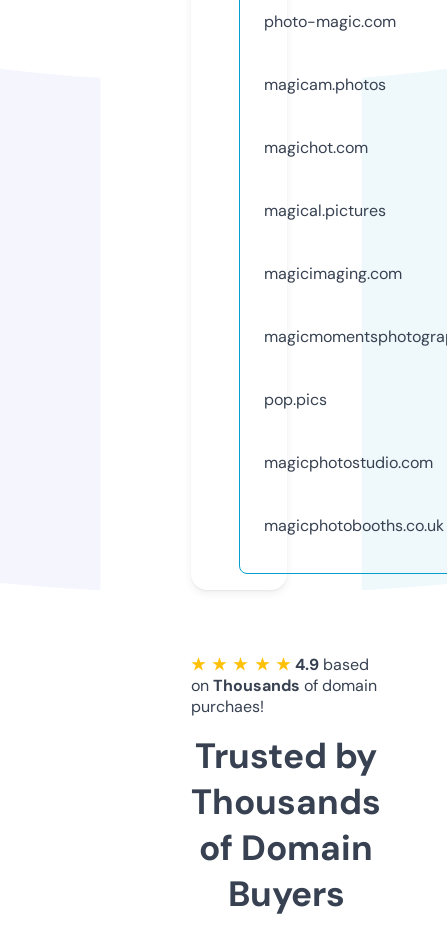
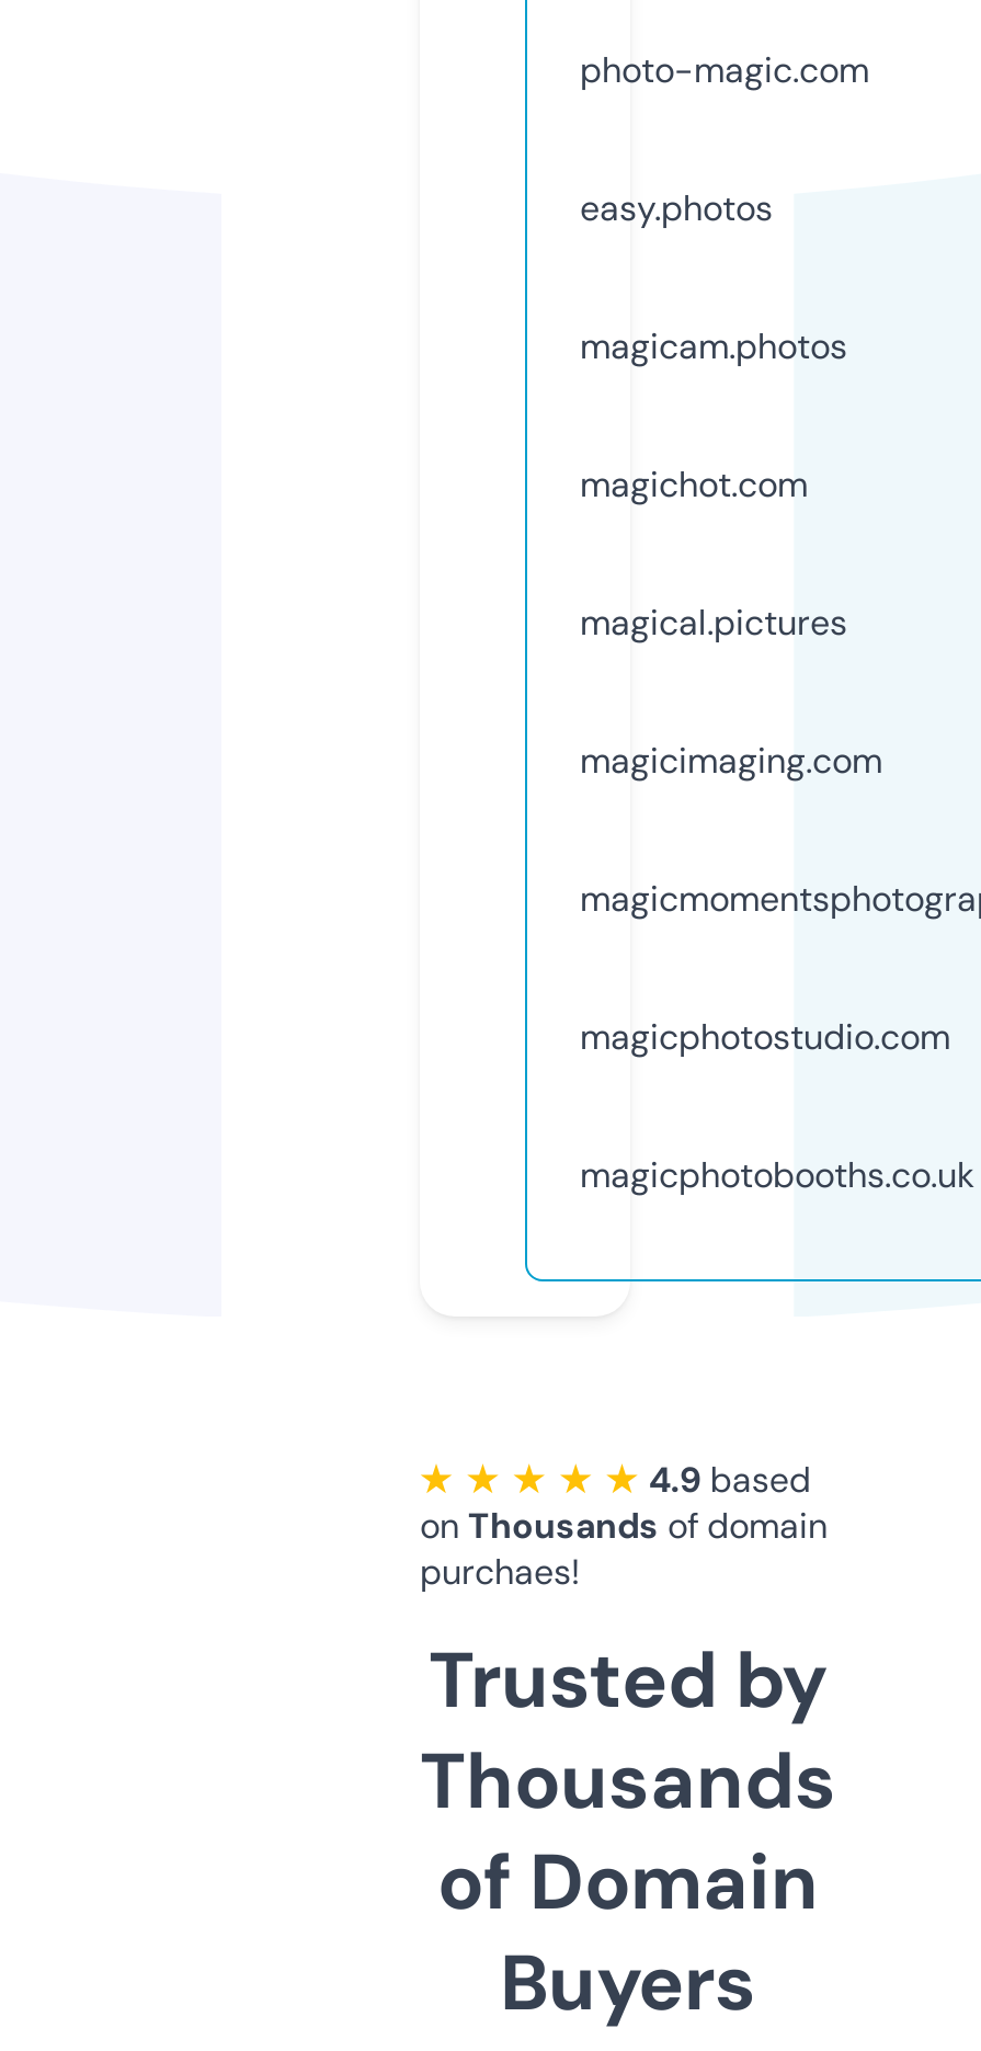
+ easy.photos

moved down: magicam.photos | magichot.com | magical.pictures | magicimaging.com

- pop.pics
